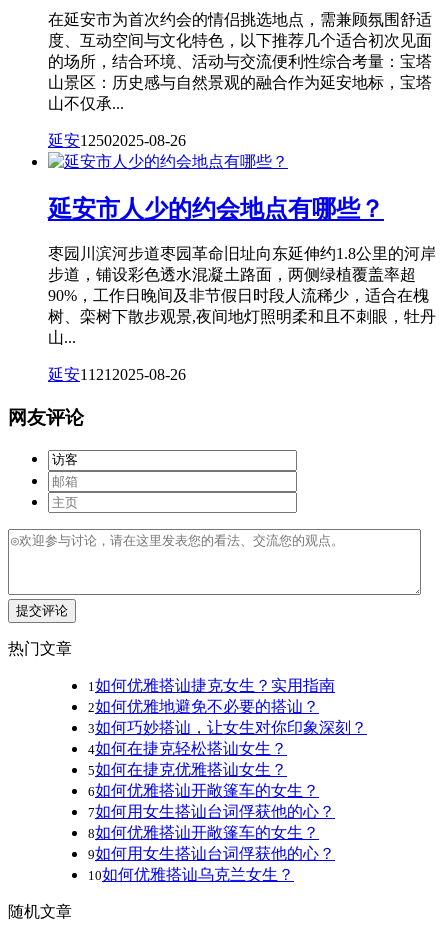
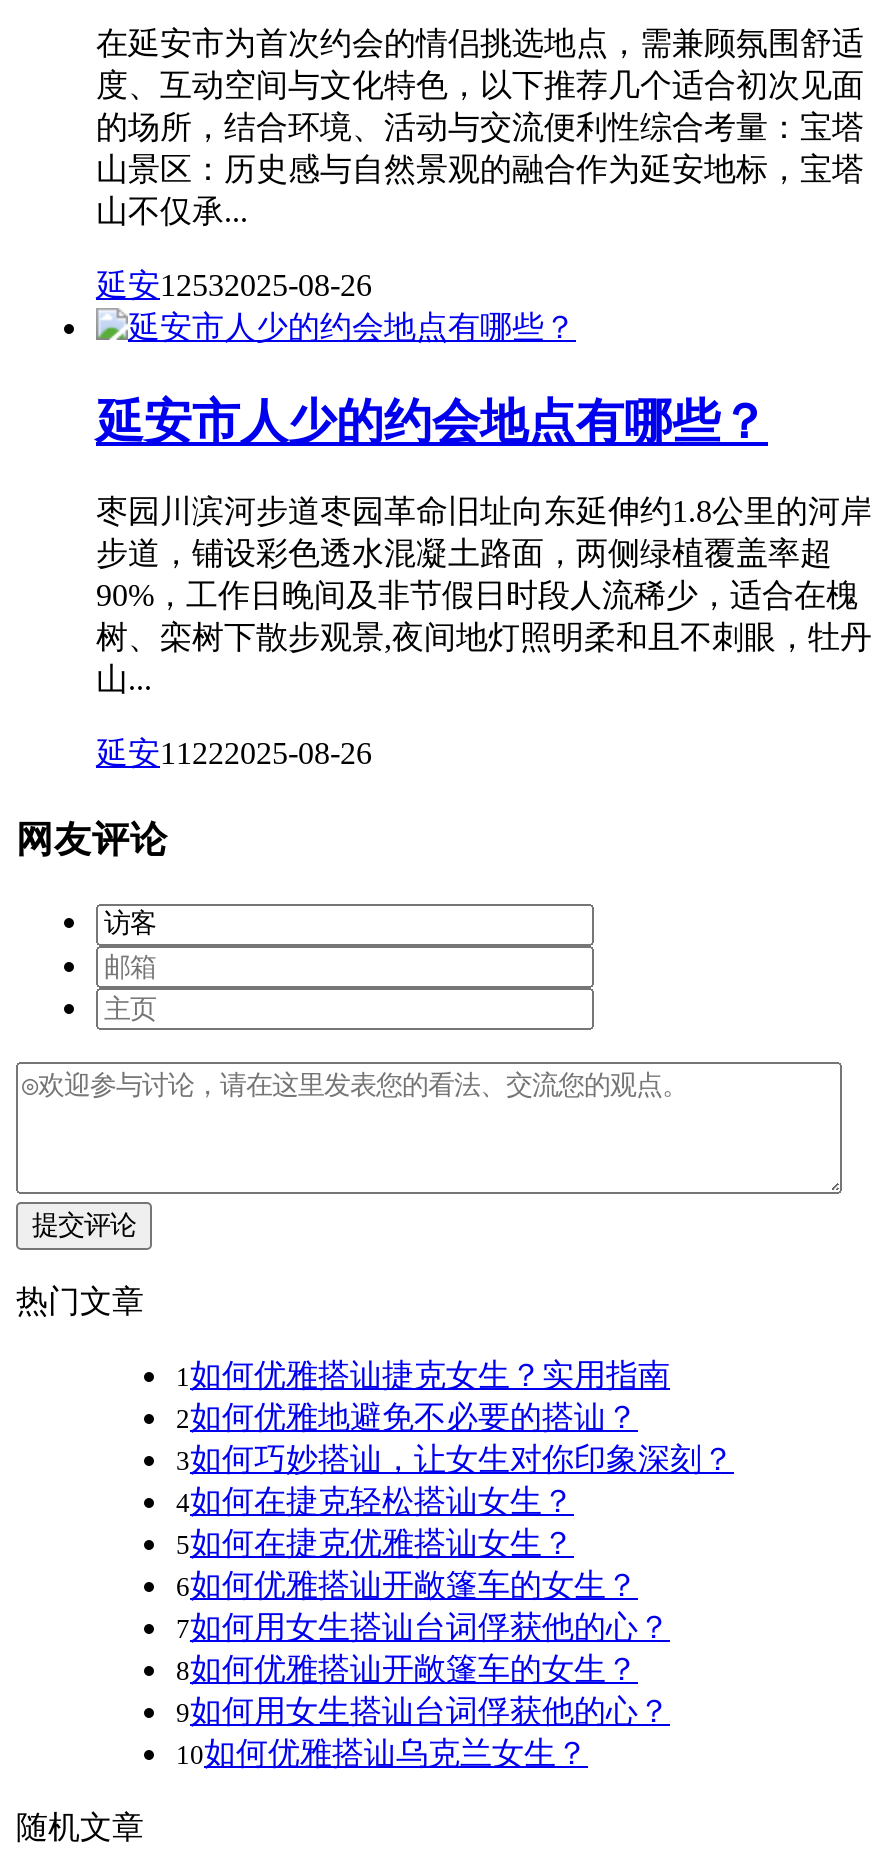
- 延安12502025-08-26
+ 延安12532025-08-26

- 延安11212025-08-26
+ 延安11222025-08-26
